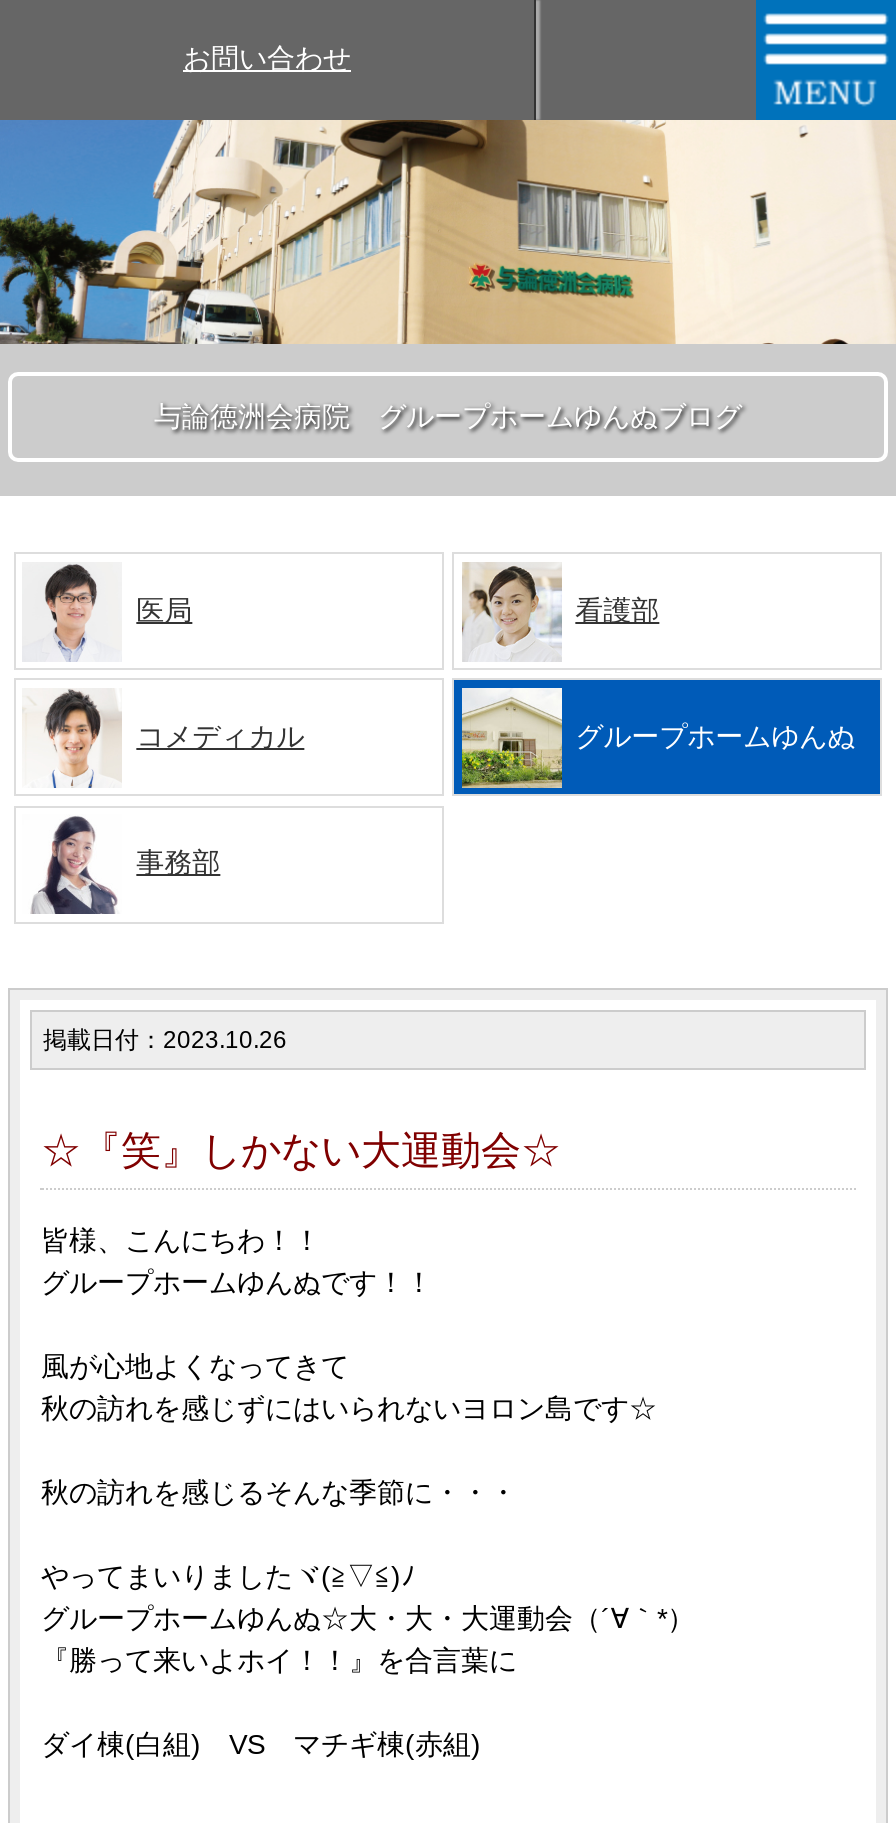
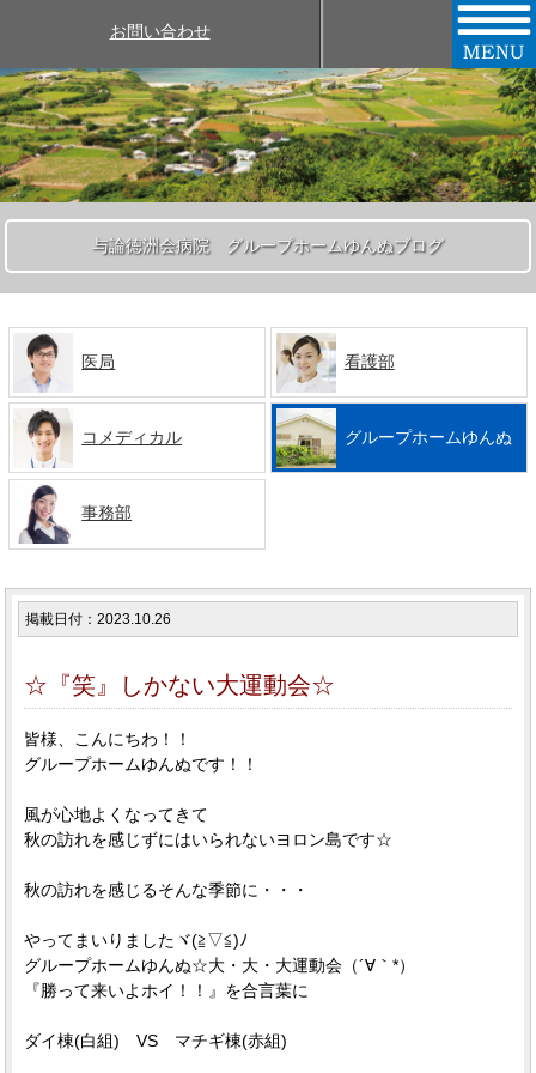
- [image]
+ [image]
